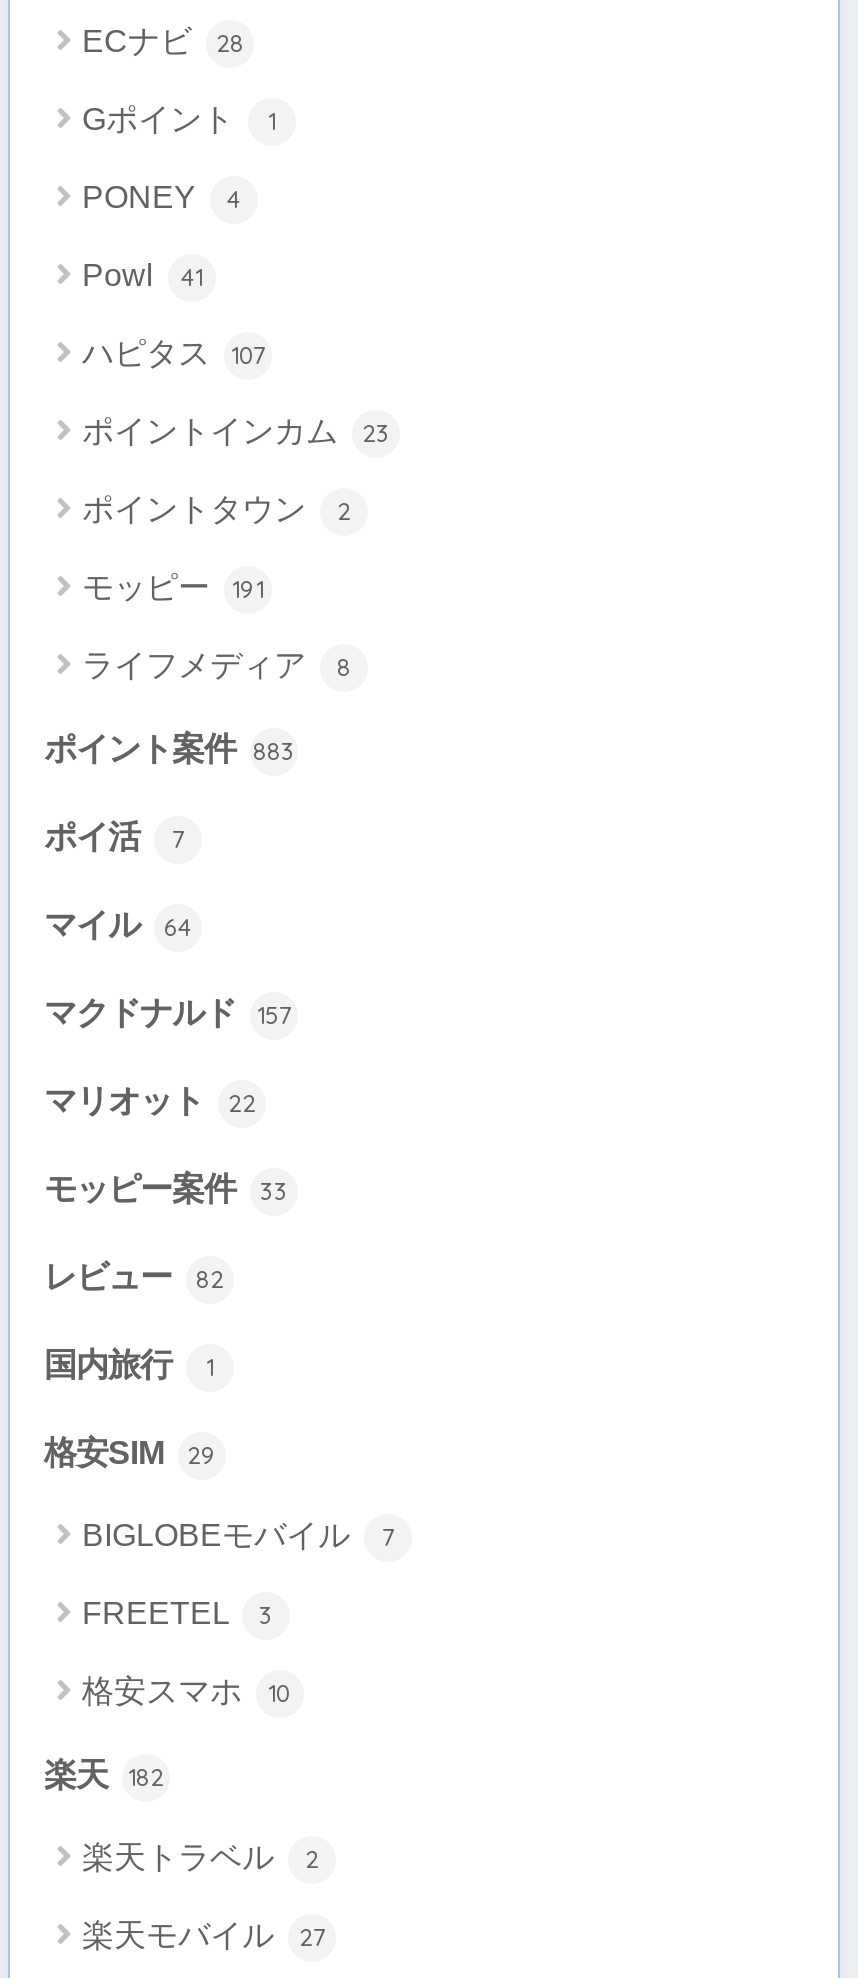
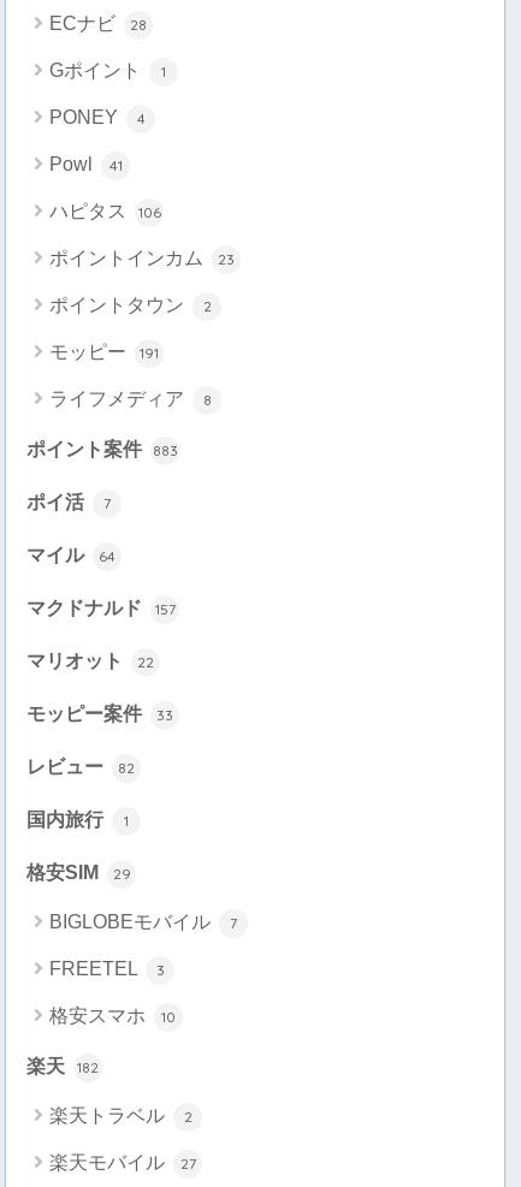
- ハピタス 107
+ ハピタス 106
